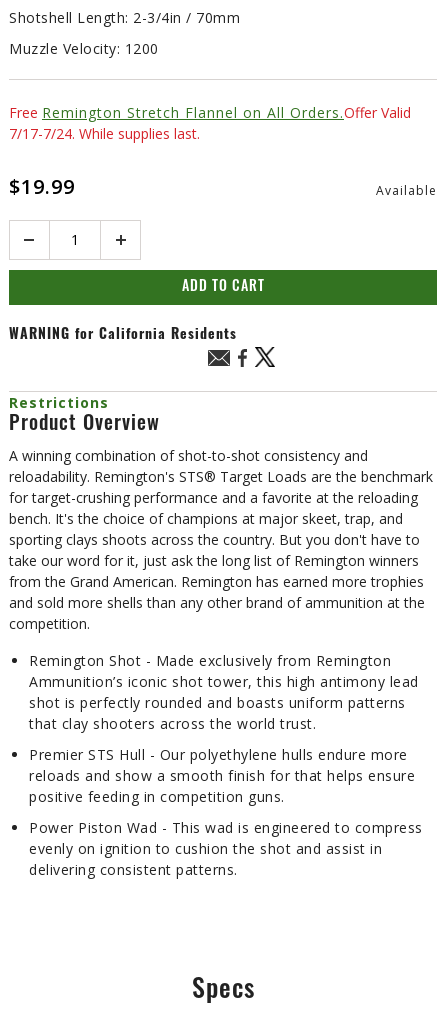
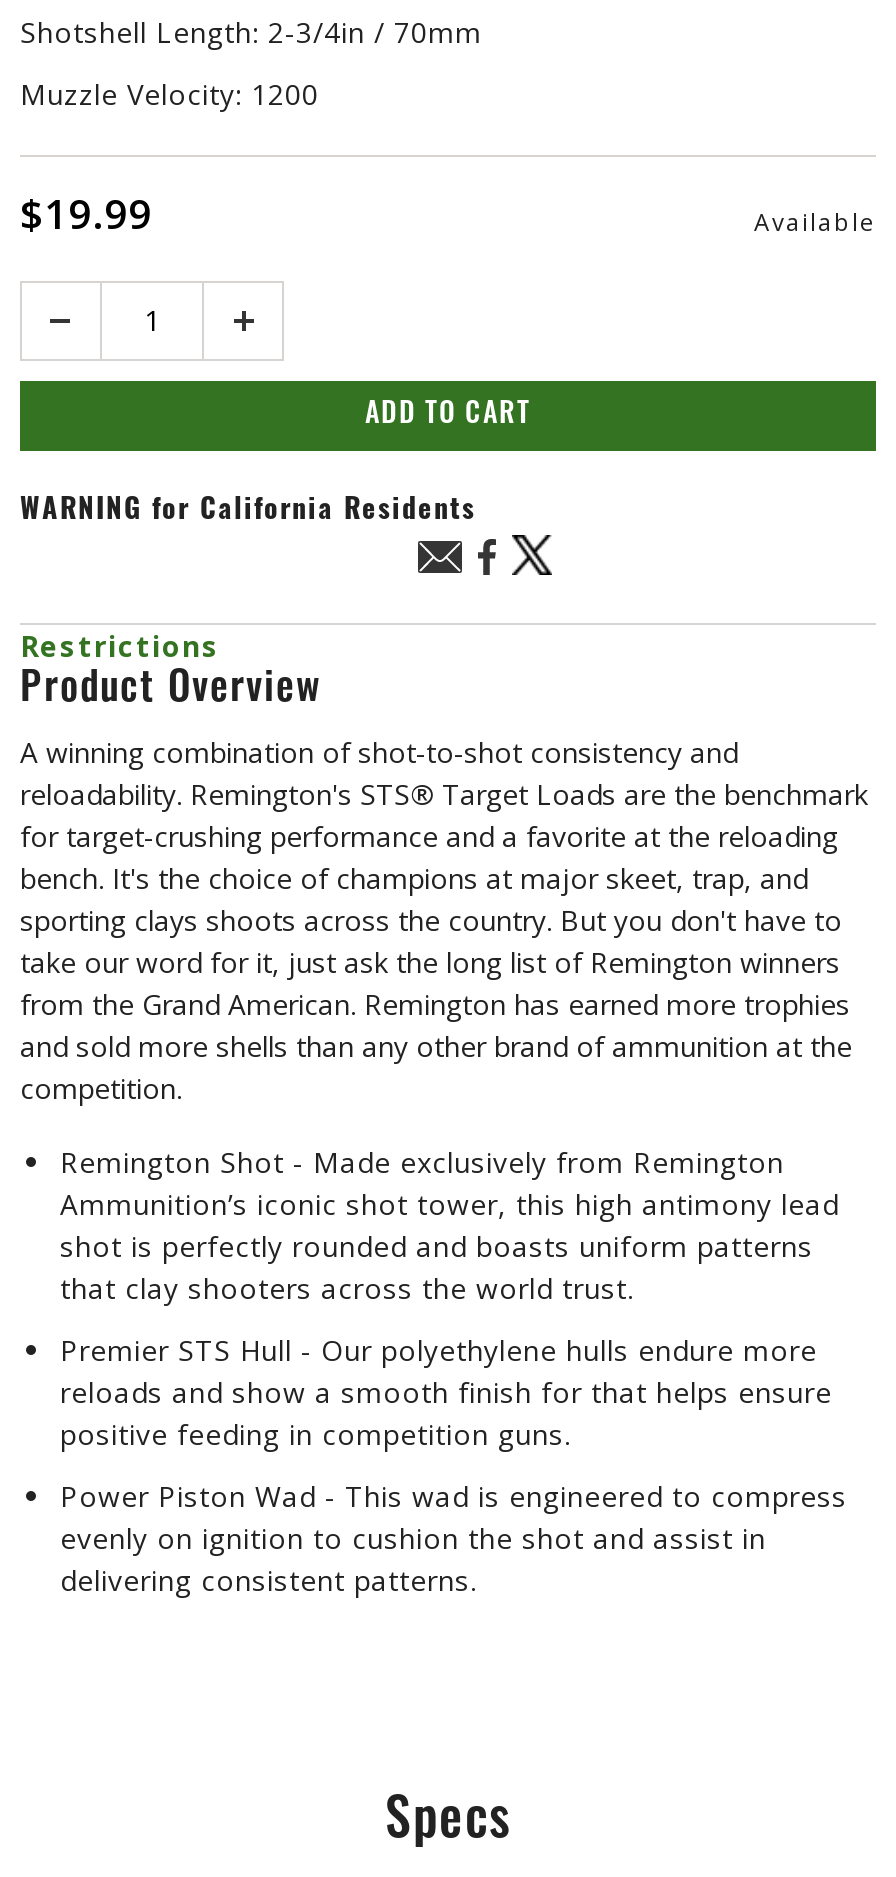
- Free Remington Stretch Flannel on All Orders.Offer Valid
- 7/17-7/24. While supplies last.
